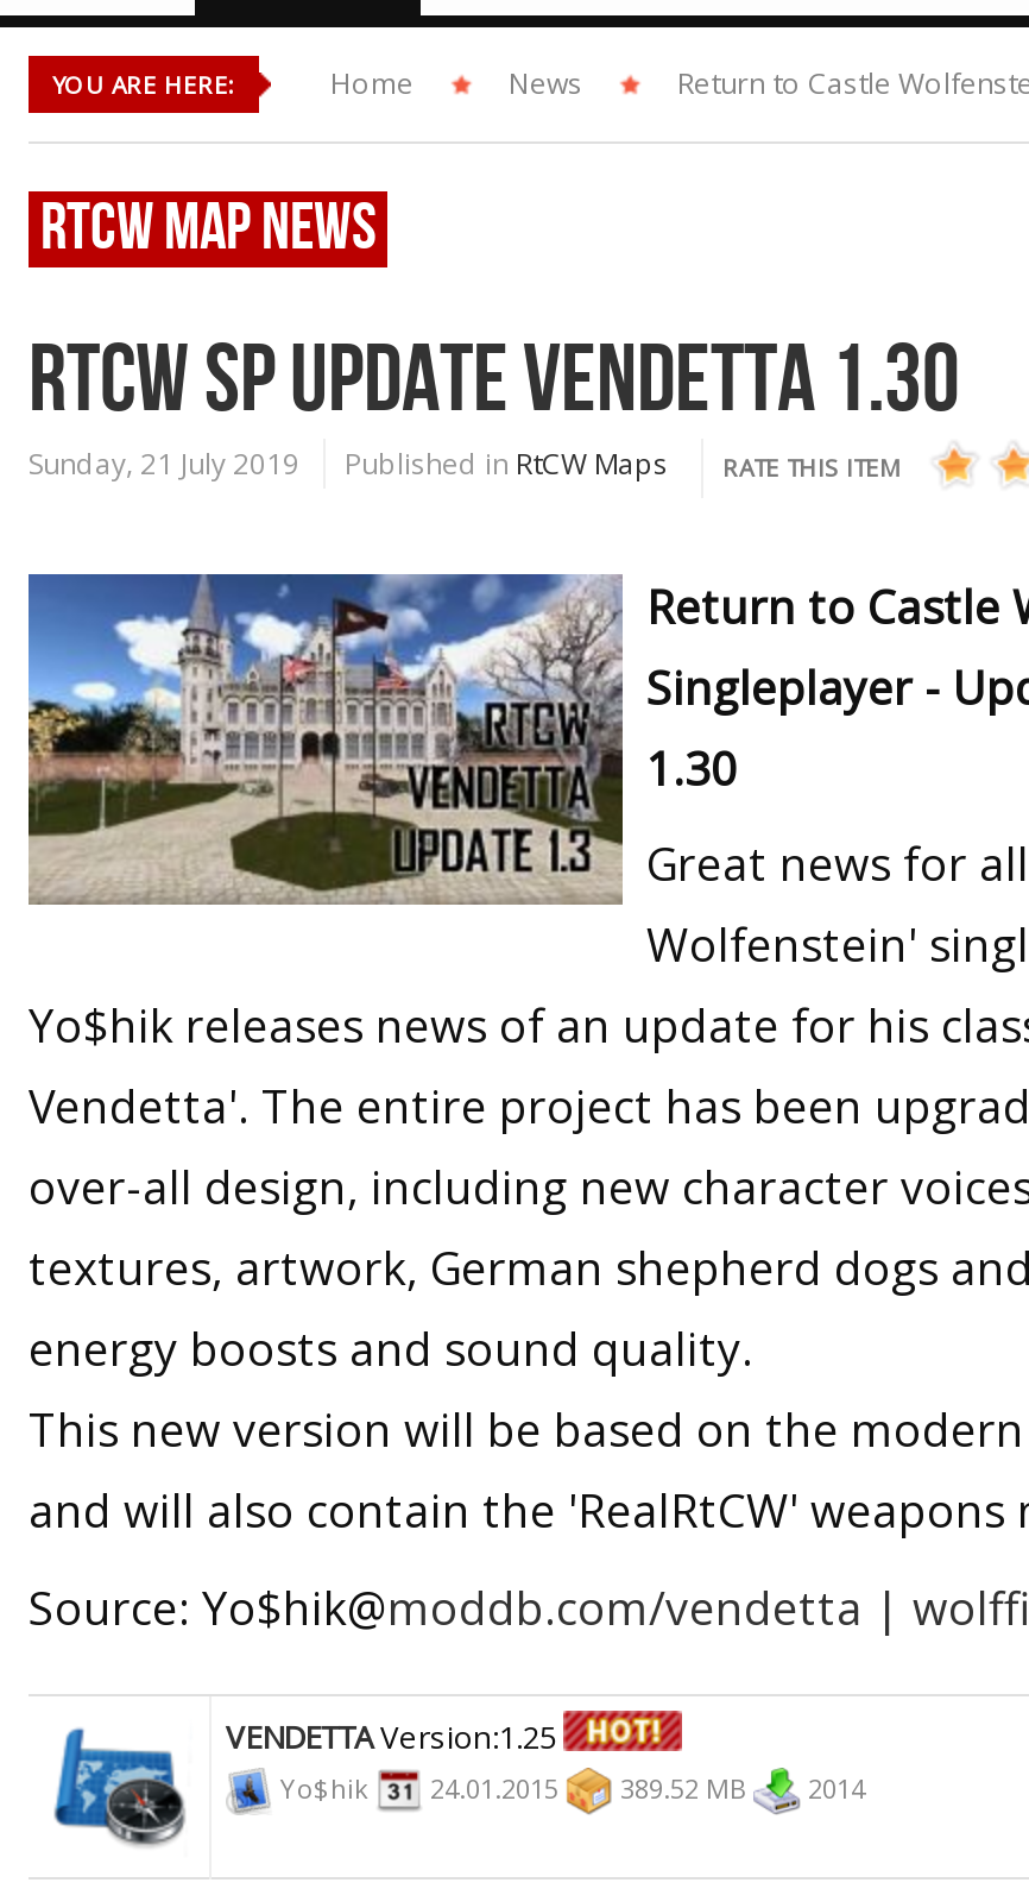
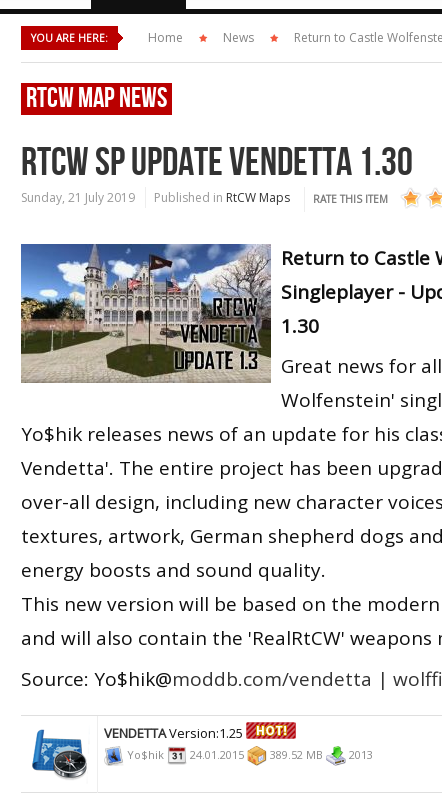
- Yo$hik 24.01.2015 389.52 MB 2014
+ Yo$hik 24.01.2015 389.52 MB 2013
